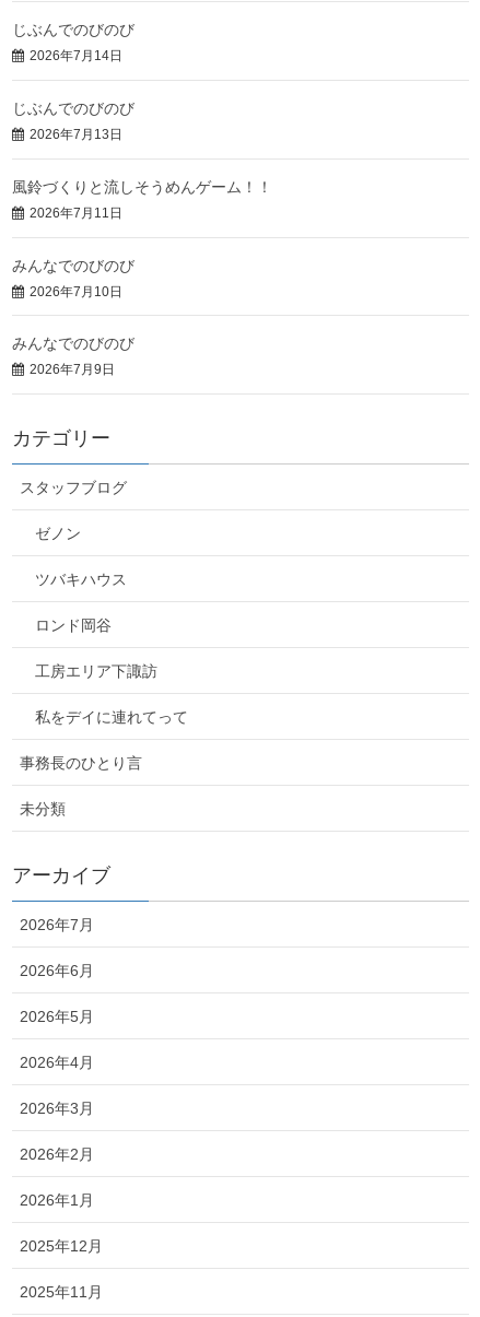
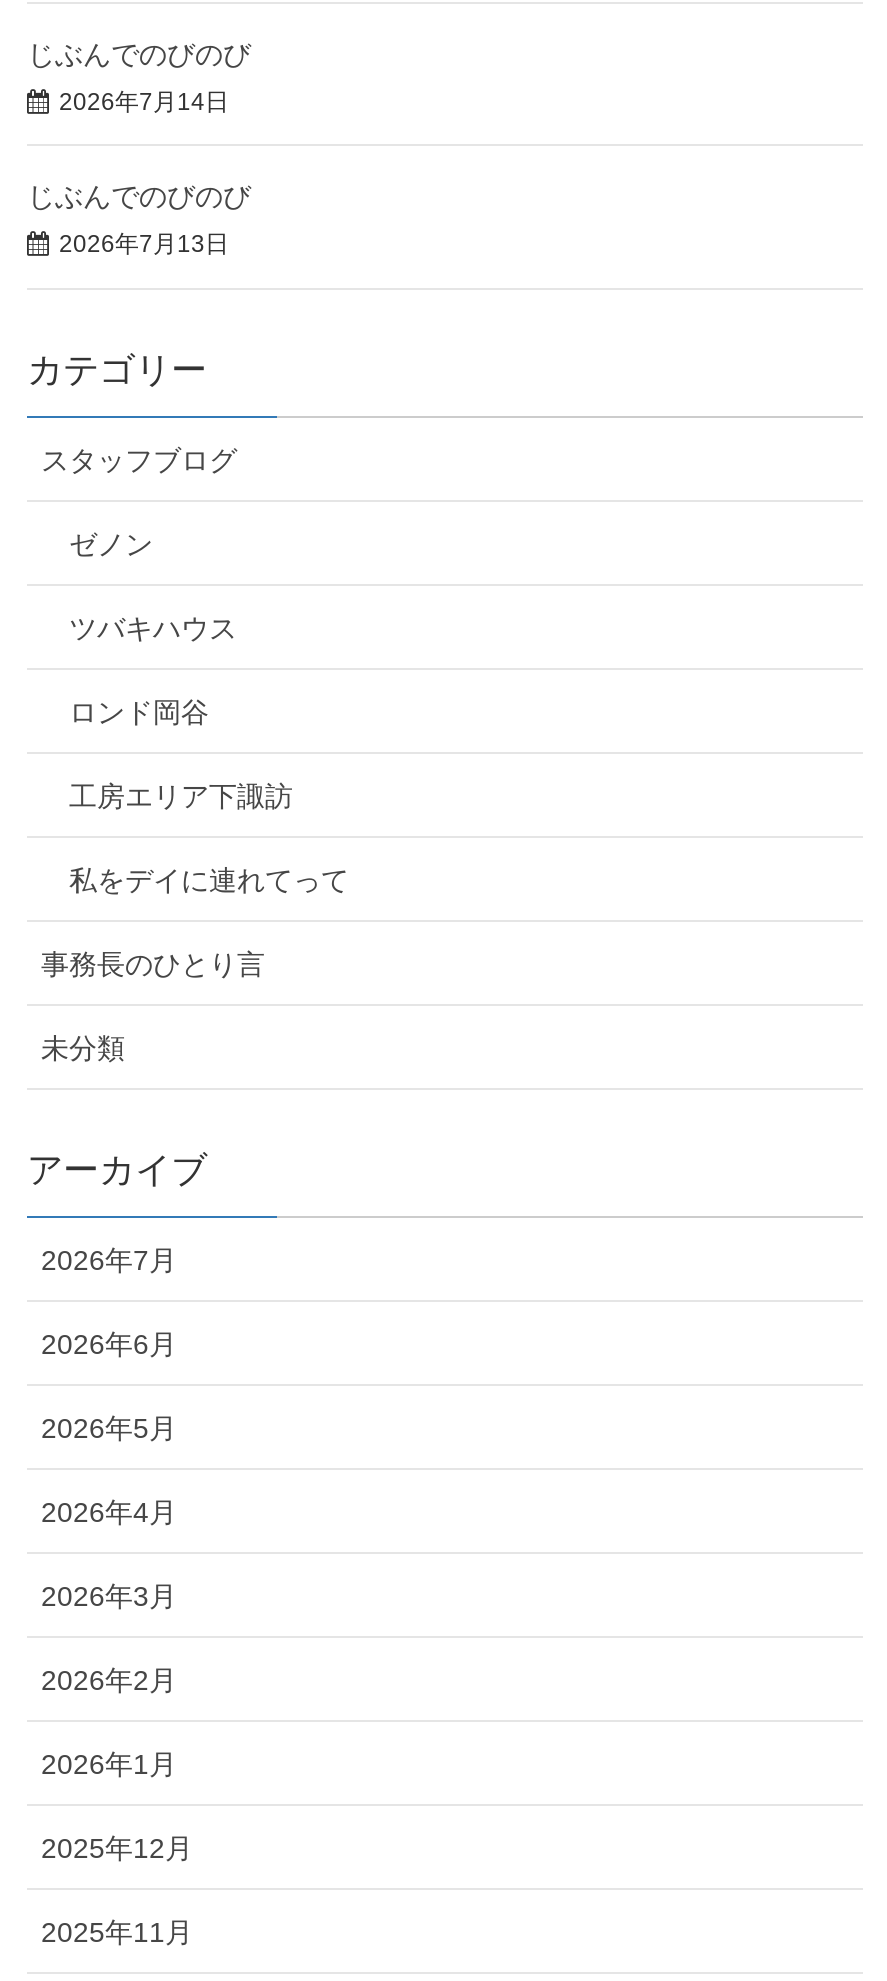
- 風鈴づくりと流しそうめんゲーム！！
- 2026年7月11日
- みんなでのびのび
- 2026年7月10日
- みんなでのびのび
- 2026年7月9日
